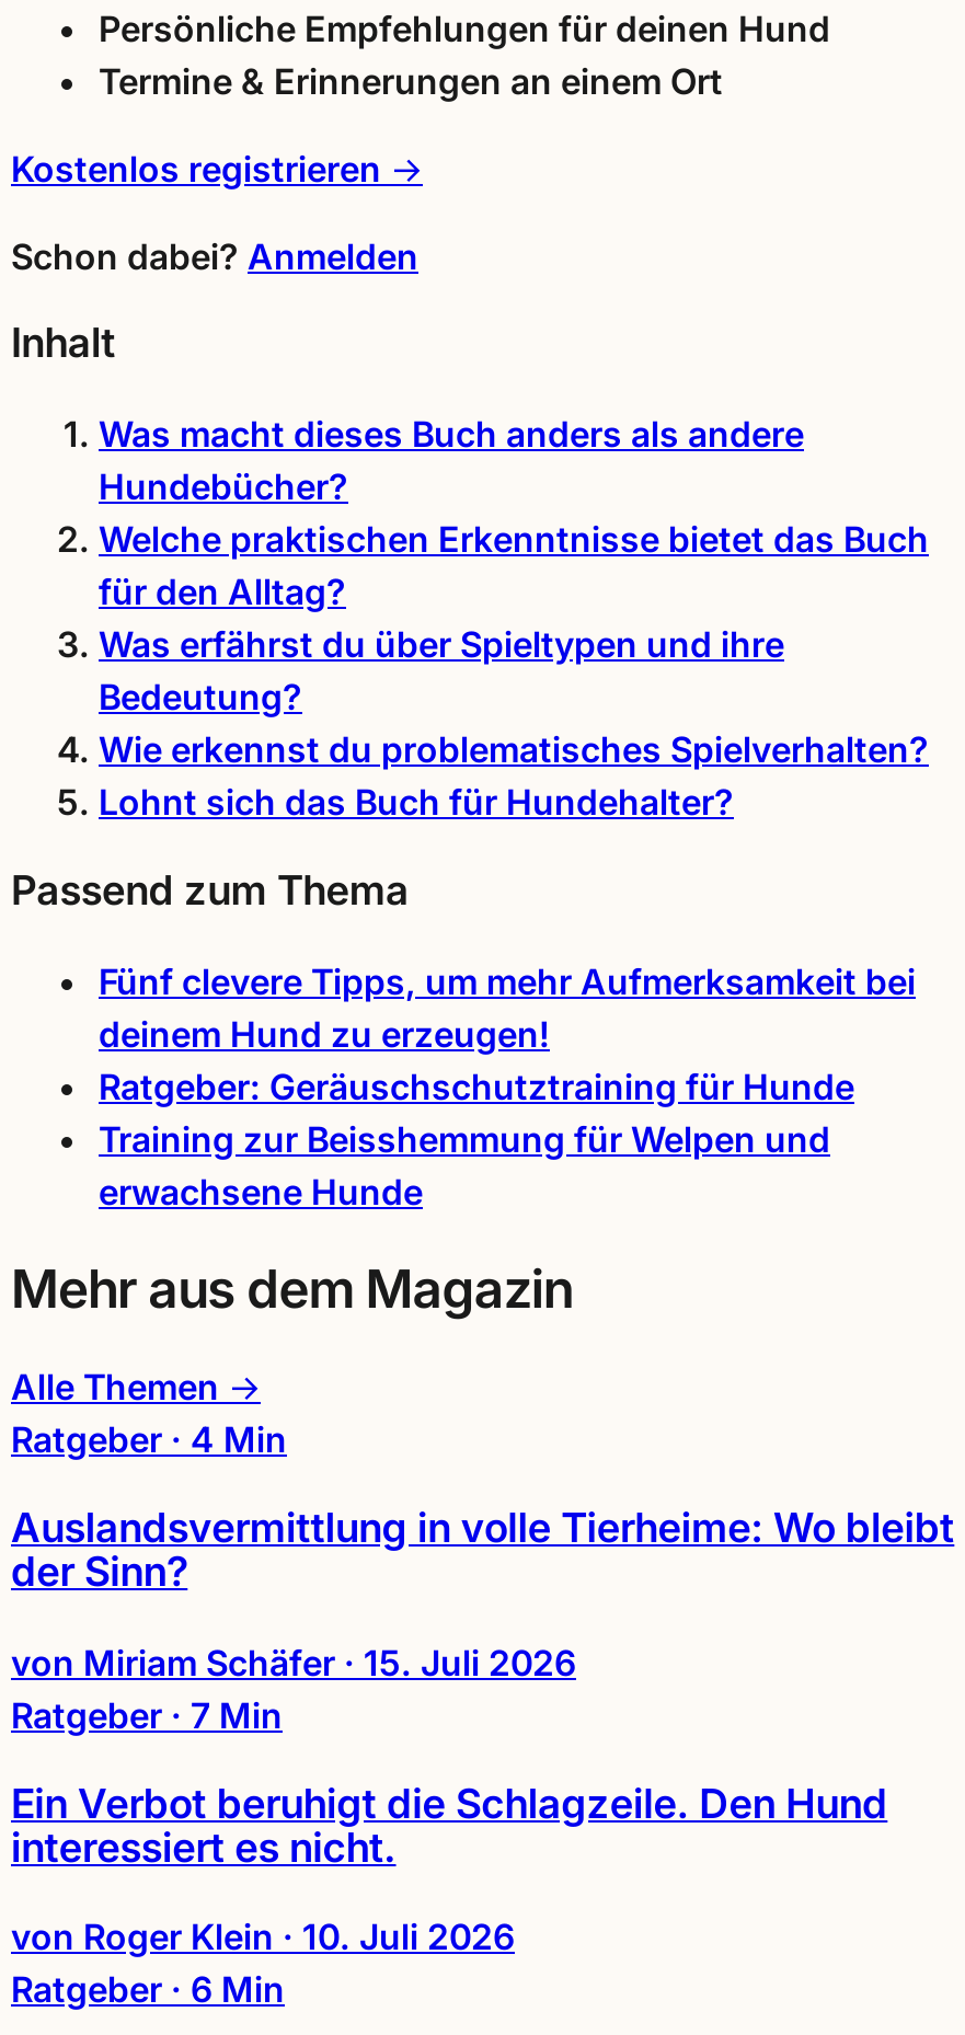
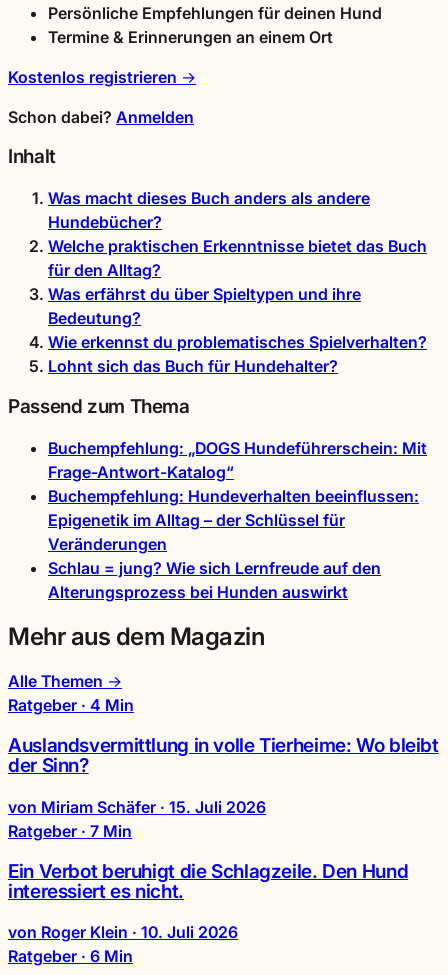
- Fünf clevere Tipps, um mehr Aufmerksamkeit bei
- deinem Hund zu erzeugen!
- Ratgeber: Geräuschschutztraining für Hunde
- Training zur Beisshemmung für Welpen und
- erwachsene Hunde
+ Buchempfehlung: „DOGS Hundeführerschein: Mit
+ Frage-Antwort-Katalog“
+ Buchempfehlung: Hundeverhalten beeinflussen:
+ Epigenetik im Alltag – der Schlüssel für
+ Veränderungen
+ Schlau = jung? Wie sich Lernfreude auf den
+ Alterungsprozess bei Hunden auswirkt
